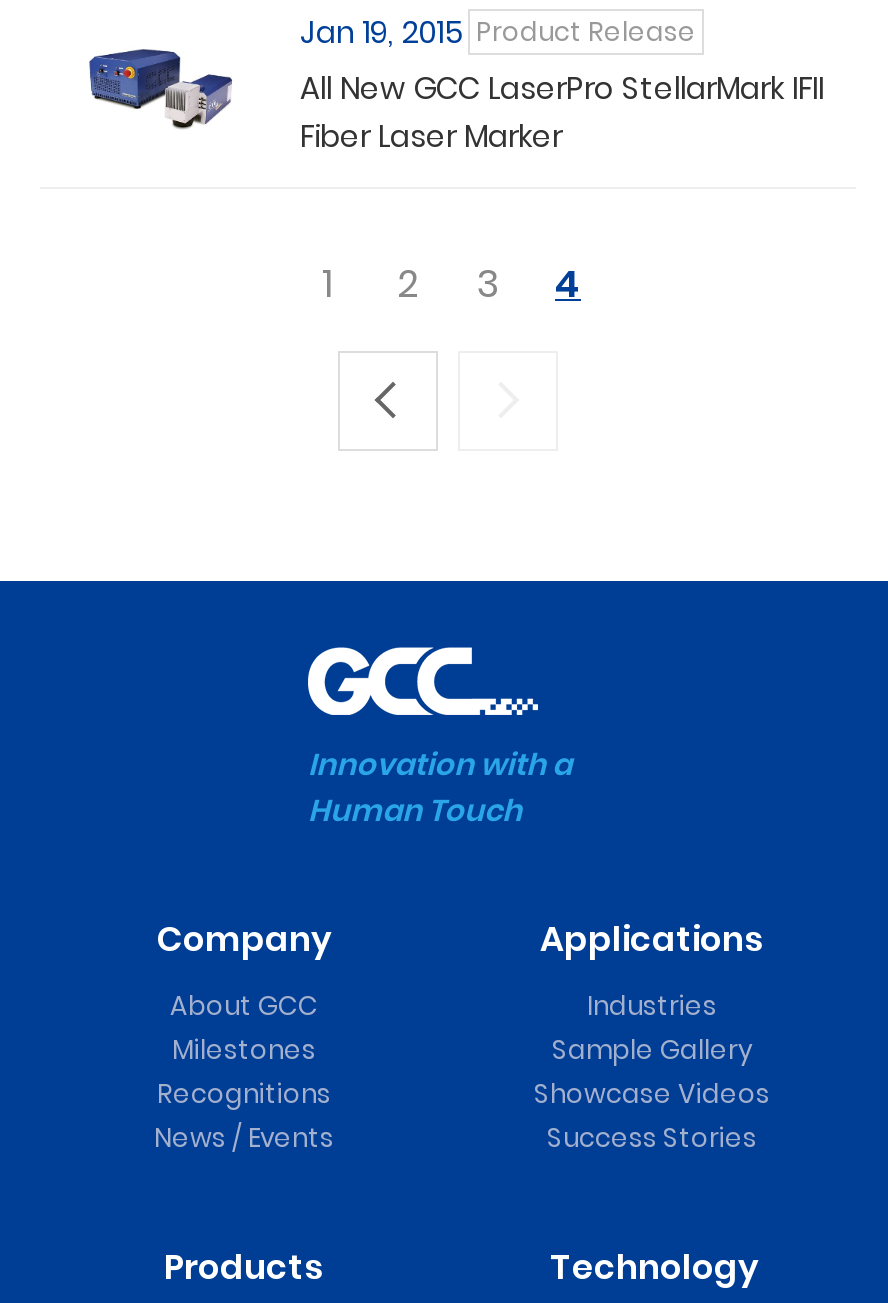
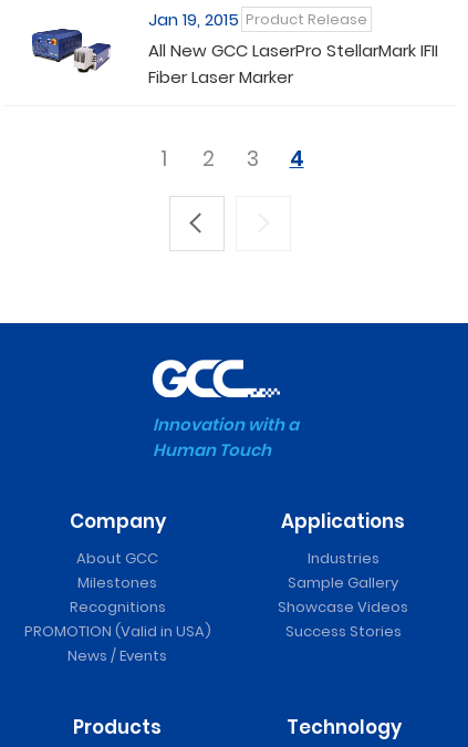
+ PROMOTION (Valid in USA)
